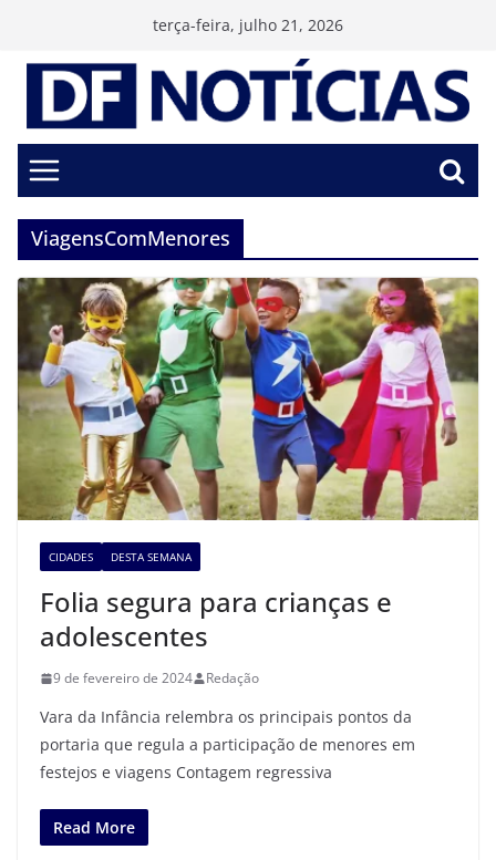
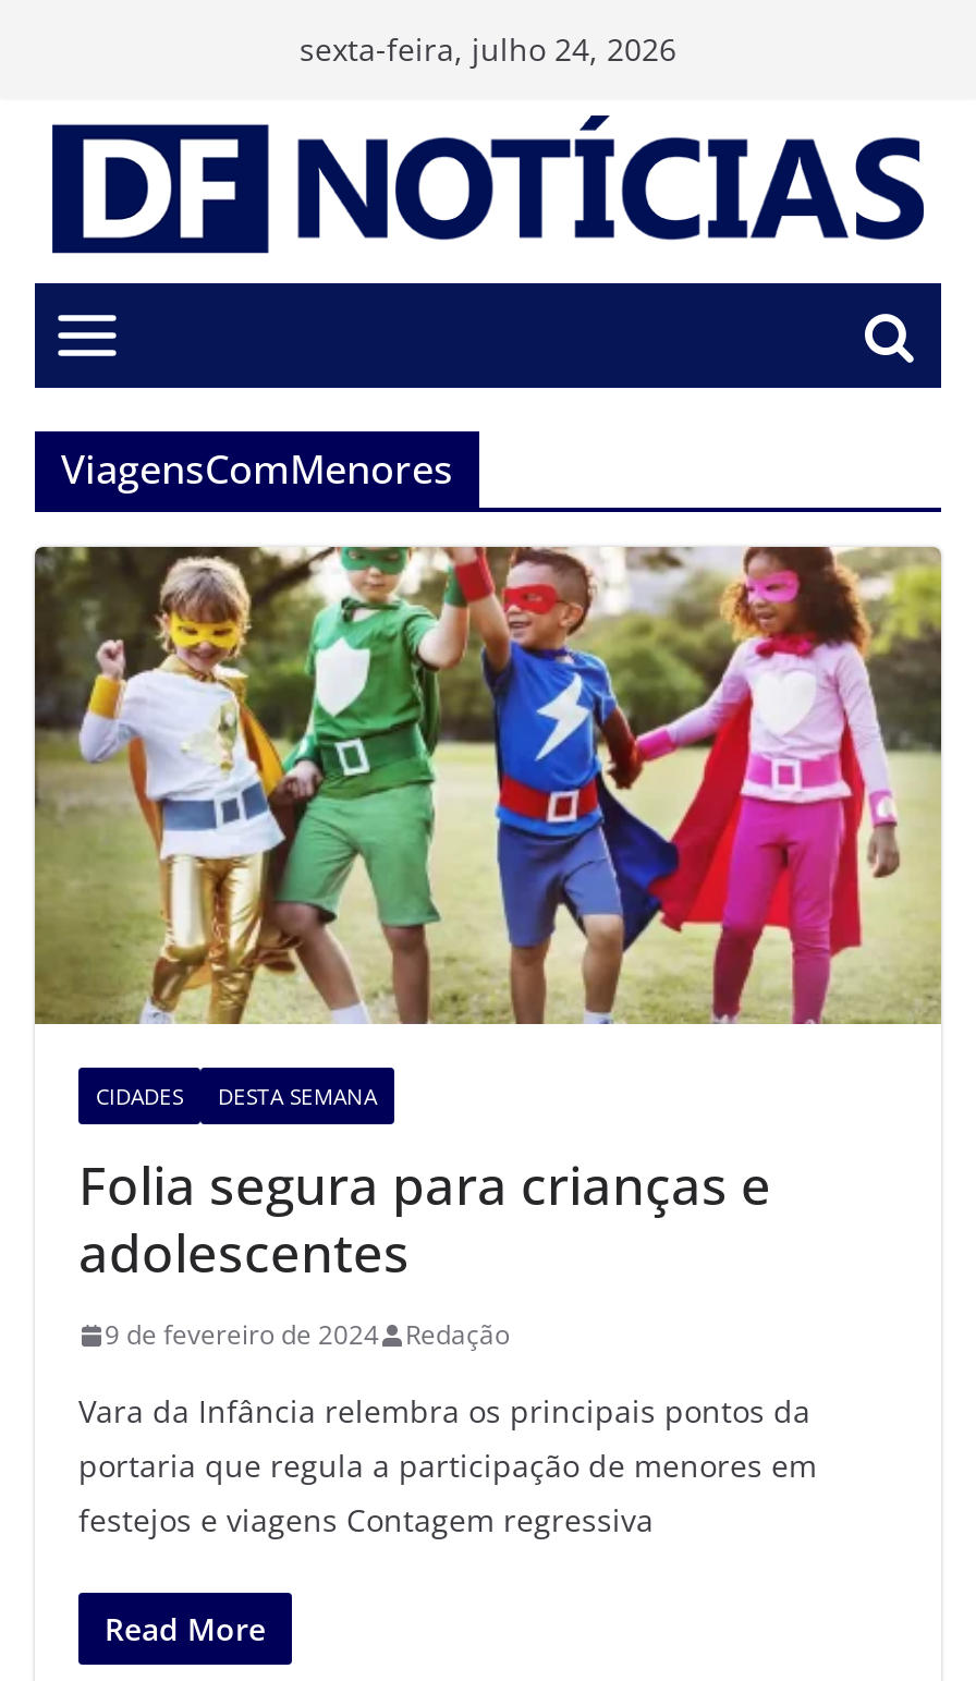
- terça-feira, julho 21, 2026
+ sexta-feira, julho 24, 2026
